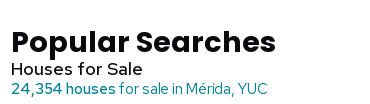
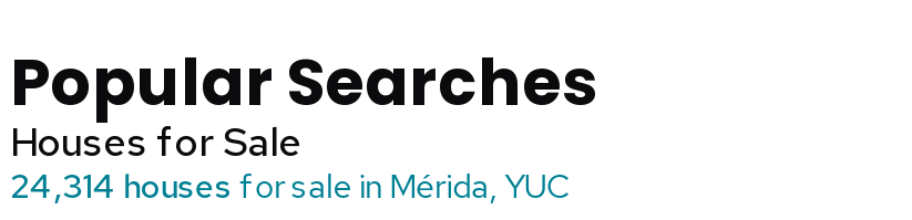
- 24,354 houses for sale in Mérida, YUC
+ 24,314 houses for sale in Mérida, YUC
